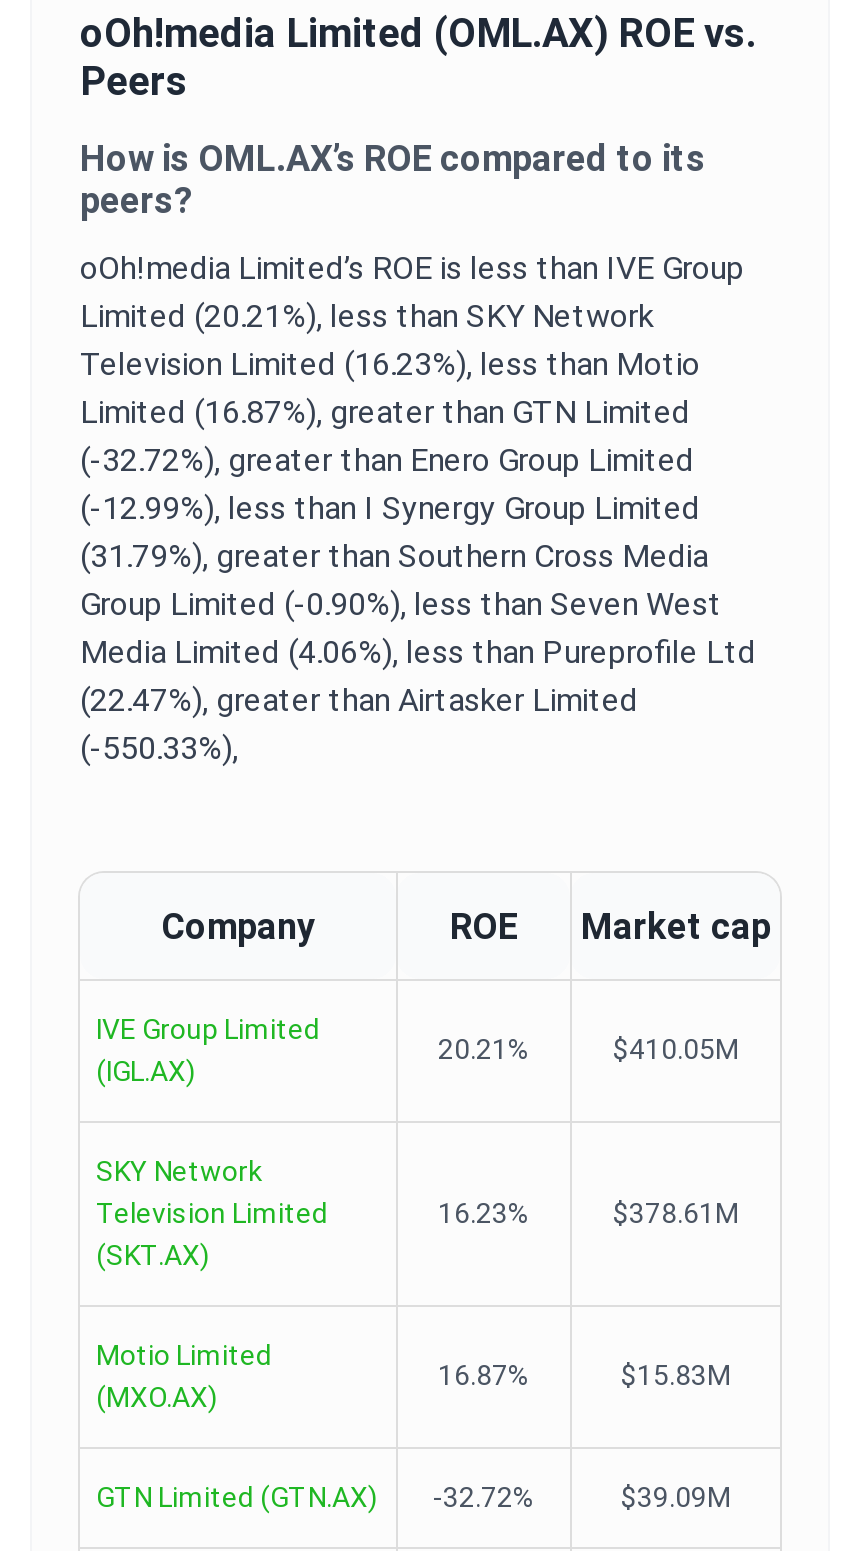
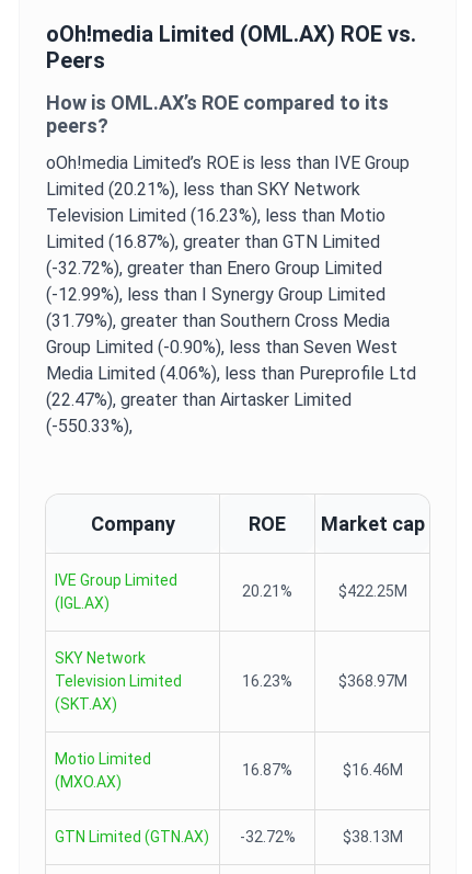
- $410.05M
+ $422.25M

- $378.61M
+ $368.97M

- $15.83M
+ $16.46M

- $39.09M
+ $38.13M
